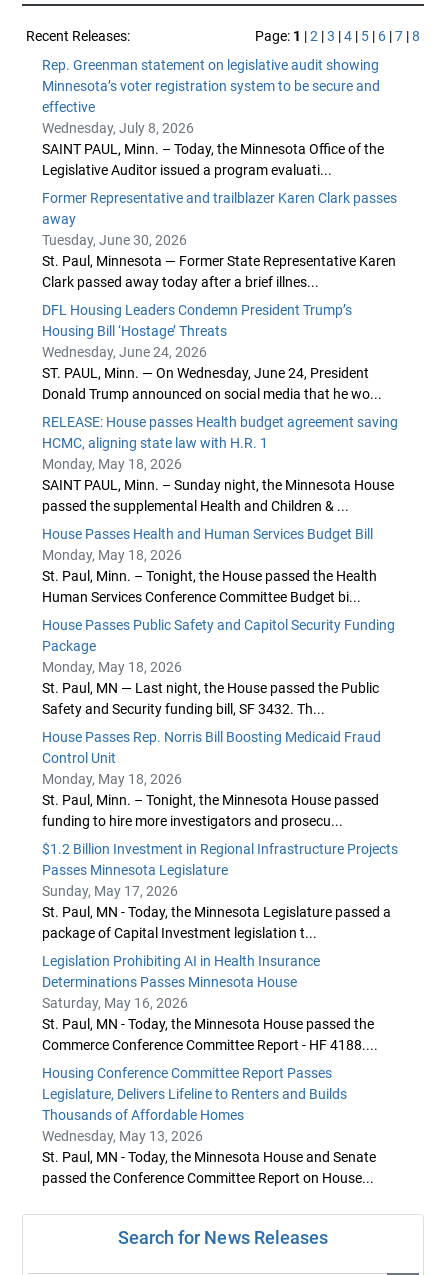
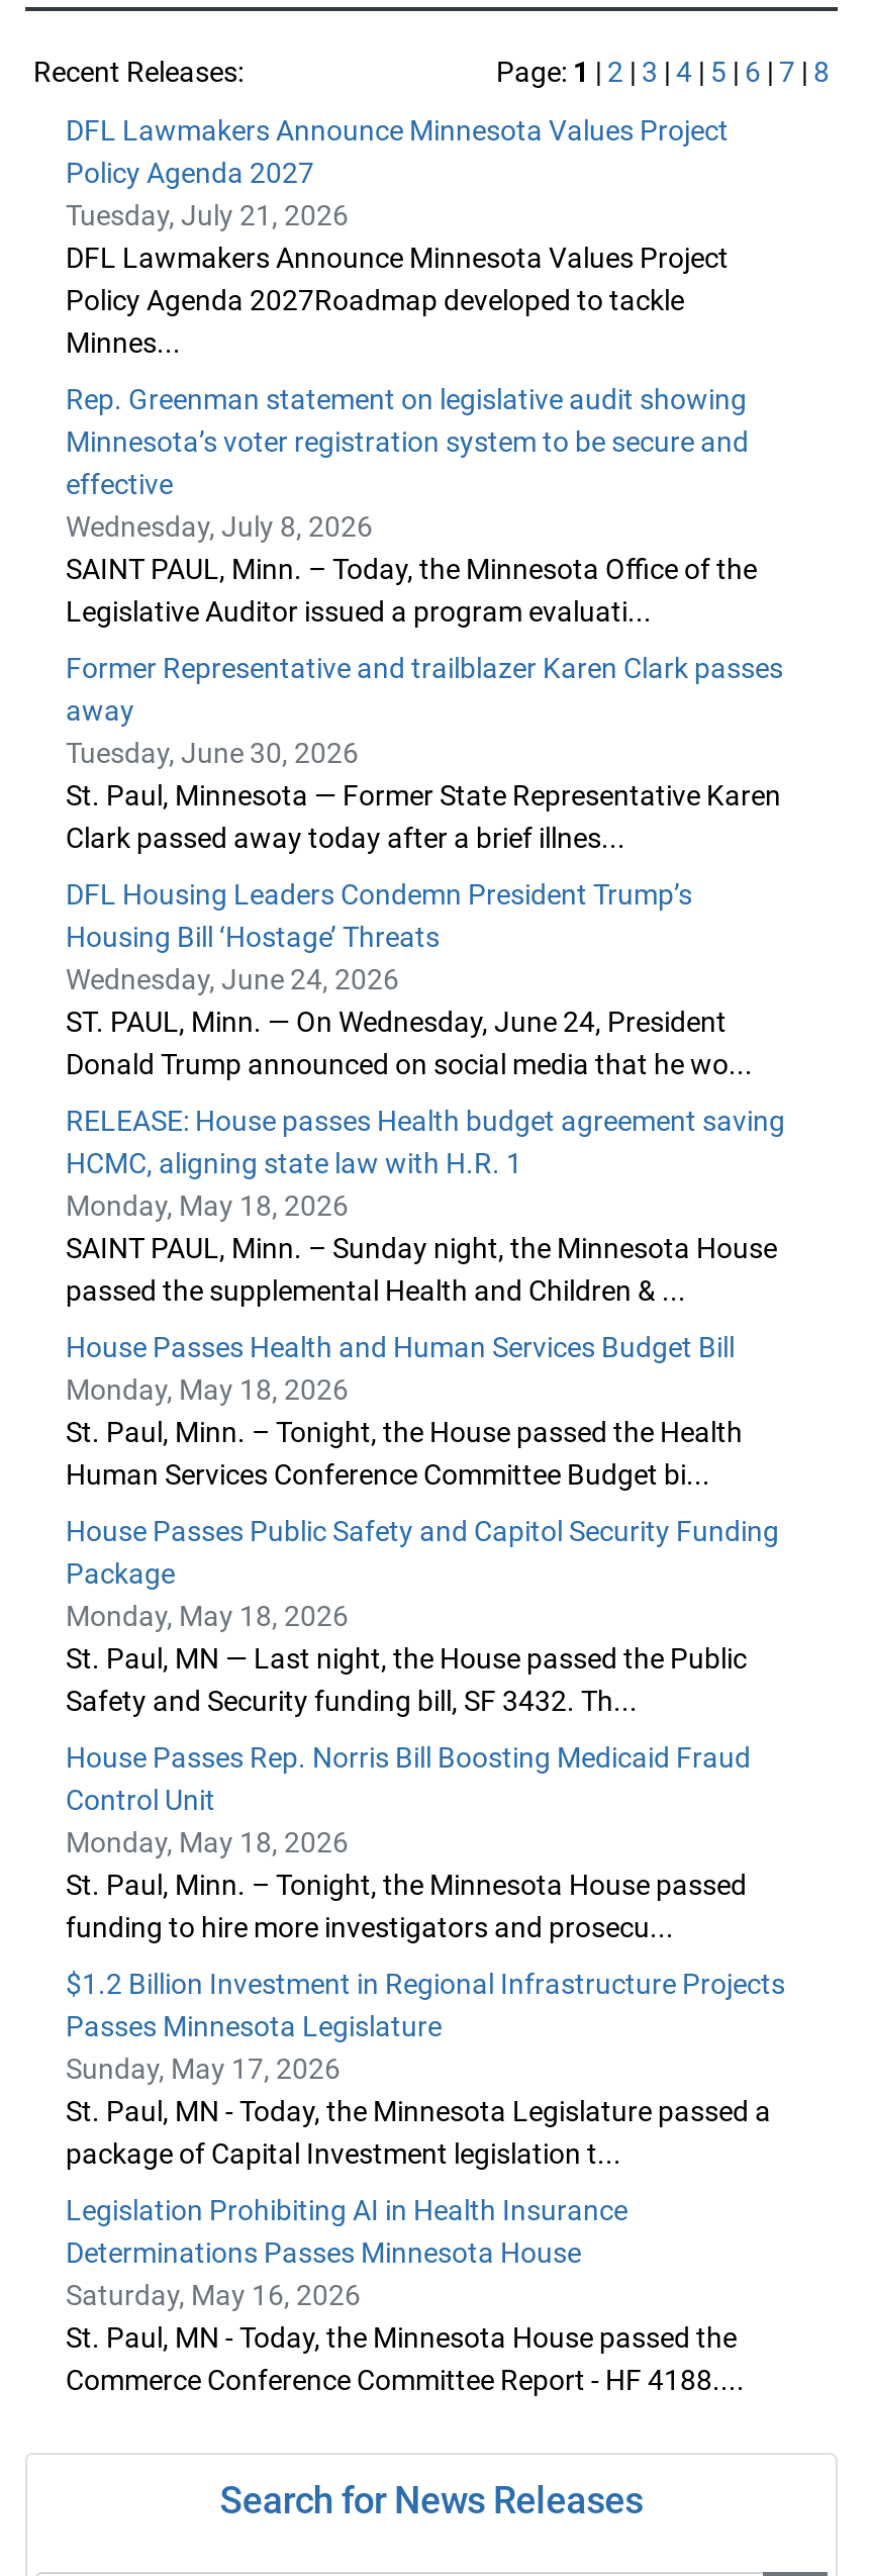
+ DFL Lawmakers Announce Minnesota Values Project
+ Policy Agenda 2027
+ Tuesday, July 21, 2026
+ DFL Lawmakers Announce Minnesota Values Project
+ Policy Agenda 2027Roadmap developed to tackle
+ Minnes...

moved down: Rep. Greenman statement on legislative audit showing | Minnesota’s voter registration system to be secure and | effective | ... | St. Paul, MN - Today, the Minnesota House passed the | Commerce Conference Committee Report - HF 4188....

- Housing Conference Committee Report Passes
- Legislature, Delivers Lifeline to Renters and Builds
- Thousands of Affordable Homes
- Wednesday, May 13, 2026
- St. Paul, MN - Today, the Minnesota House and Senate
- passed the Conference Committee Report on House...
